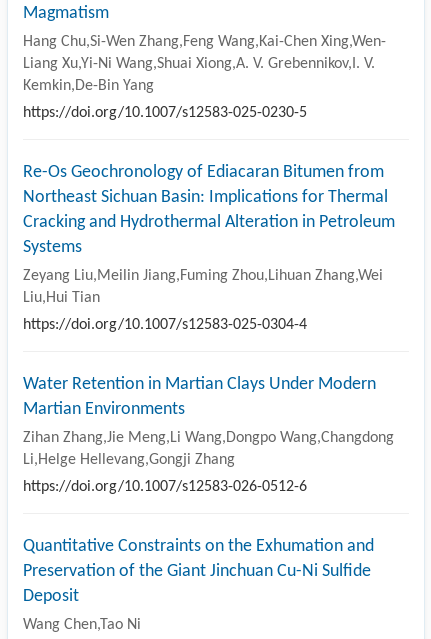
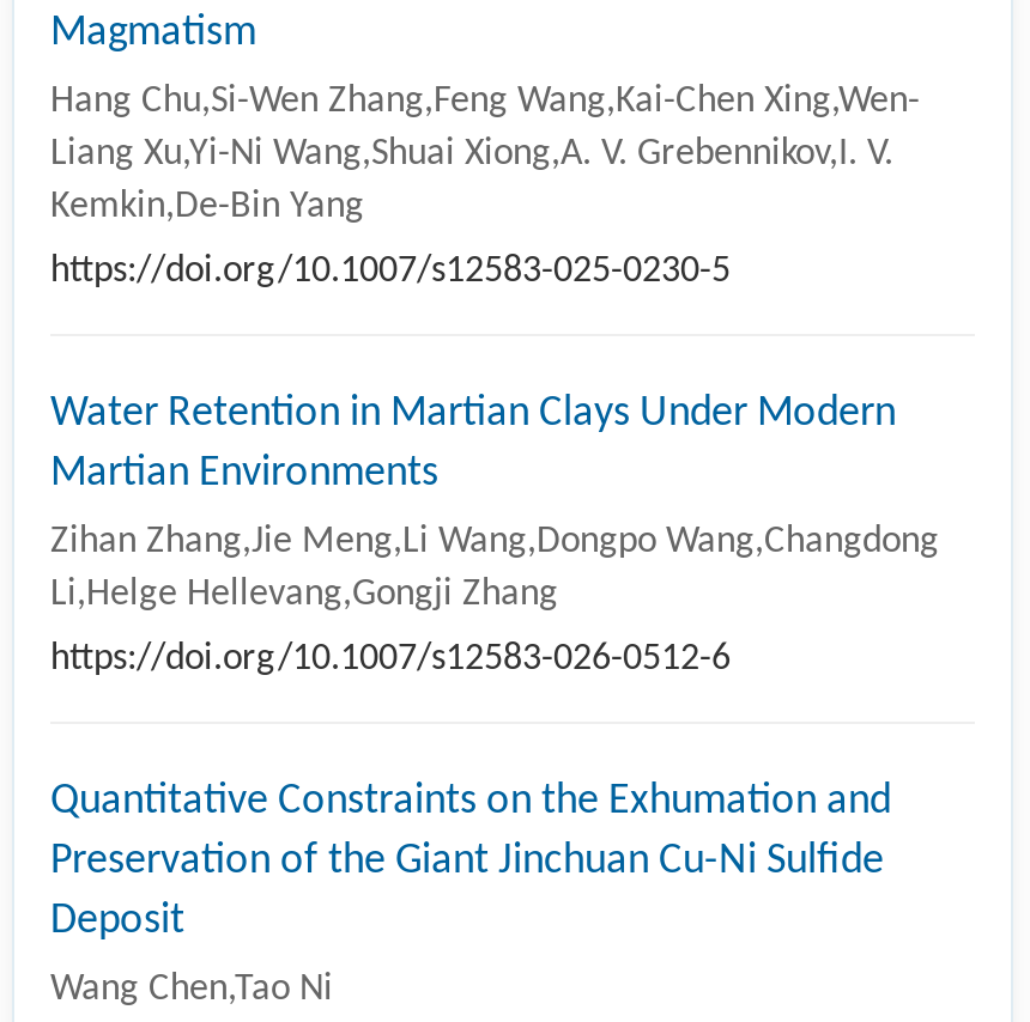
- Re-Os Geochronology of Ediacaran Bitumen from
- Northeast Sichuan Basin: Implications for Thermal
- Cracking and Hydrothermal Alteration in Petroleum
- Systems
- Zeyang Liu,Meilin Jiang,Fuming Zhou,Lihuan Zhang,Wei
- Liu,Hui Tian
- https://doi.org/10.1007/s12583-025-0304-4
